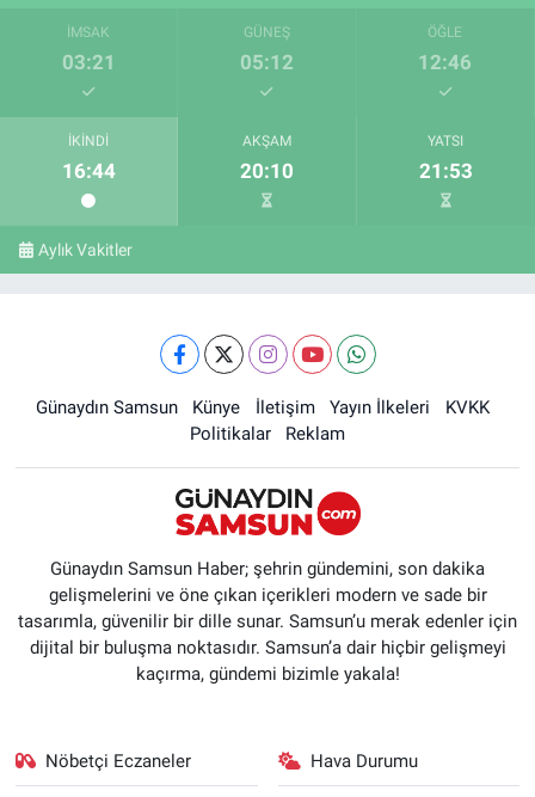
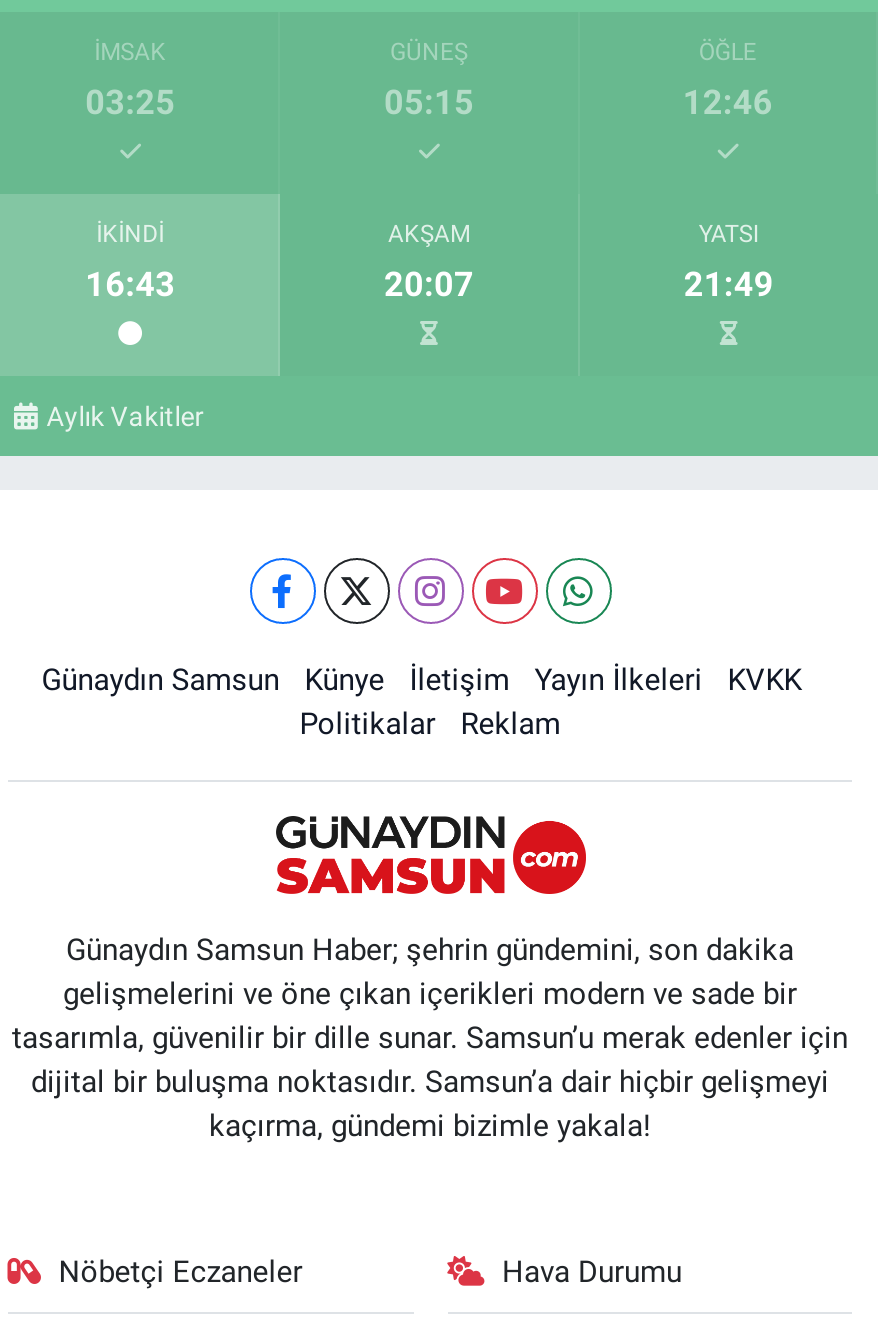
- 03:21
+ 03:25

- 05:12
+ 05:15

- 16:44
+ 16:43

- 20:10
+ 20:07

- 21:53
+ 21:49
